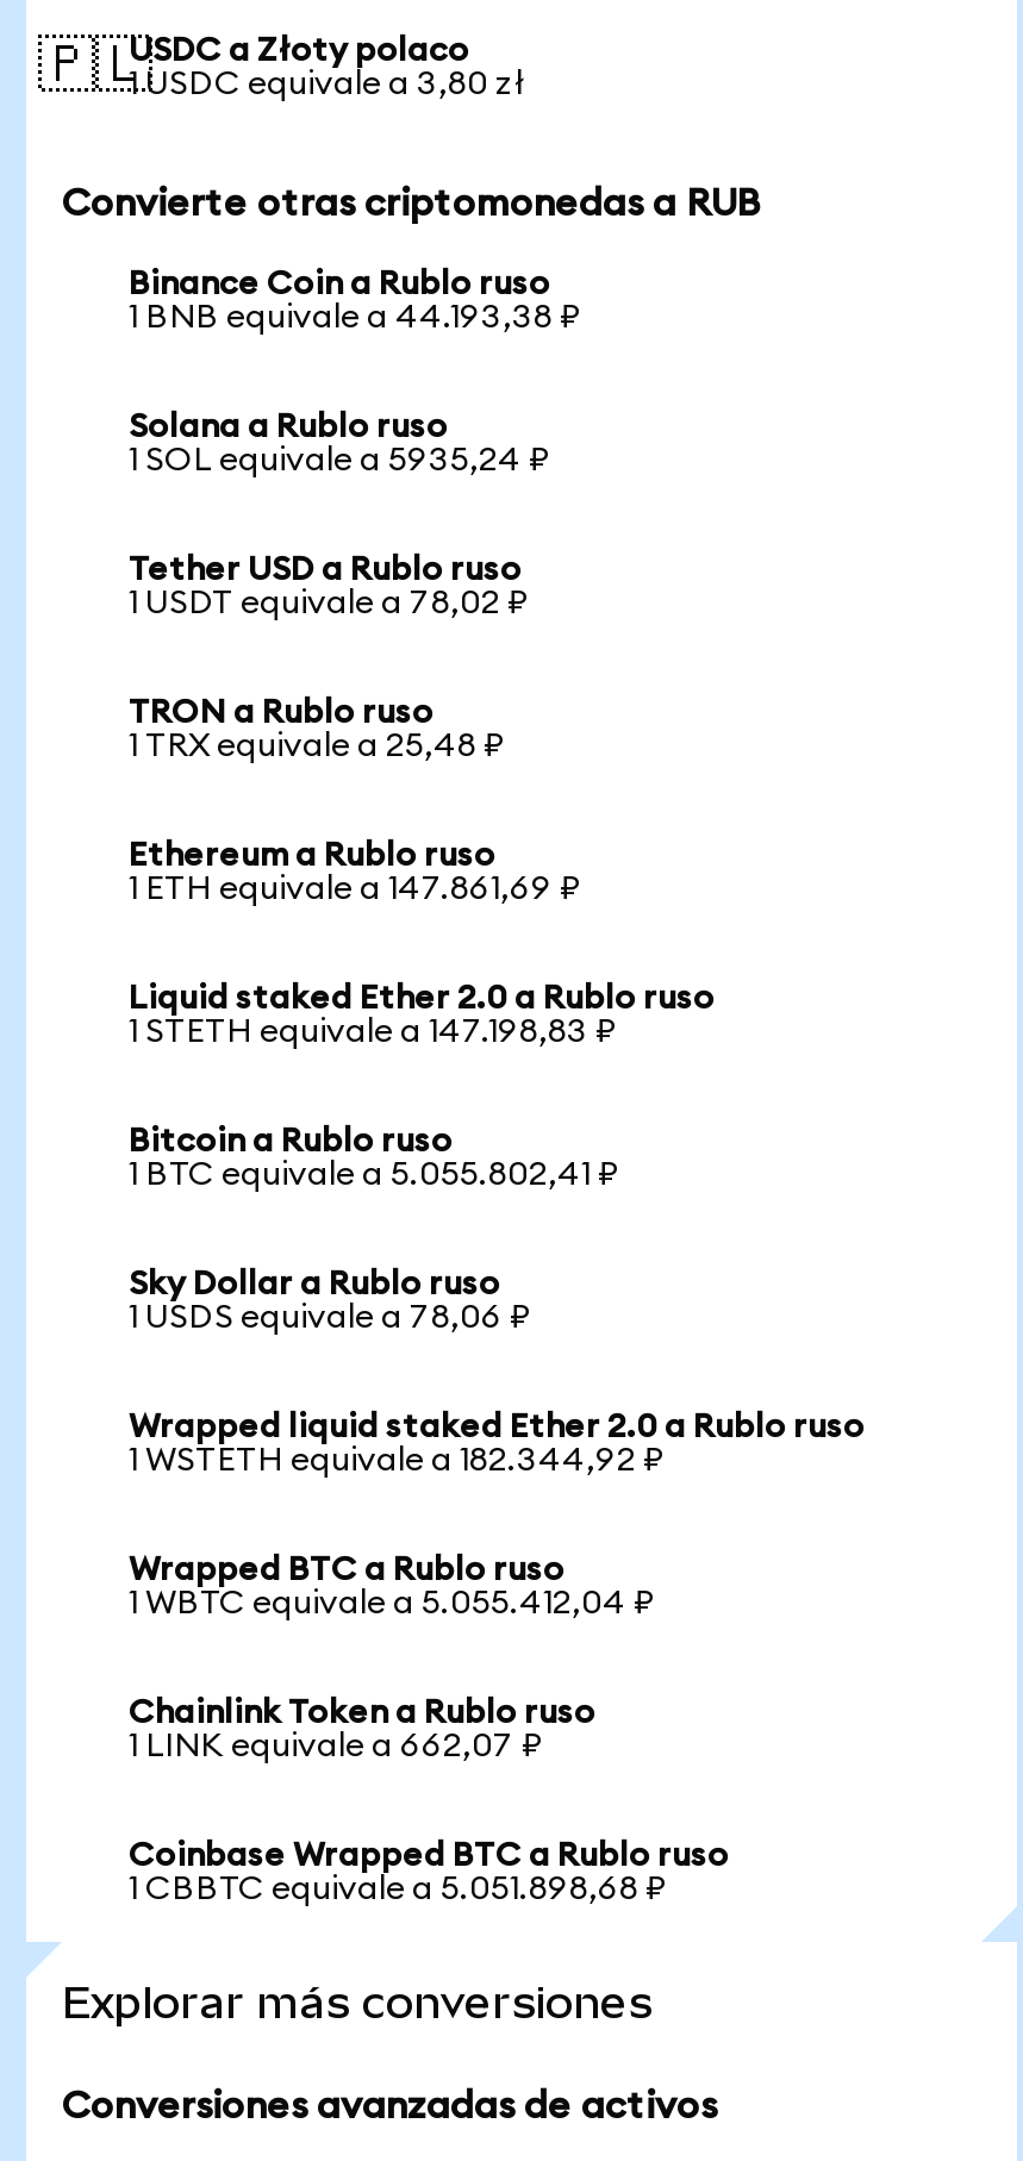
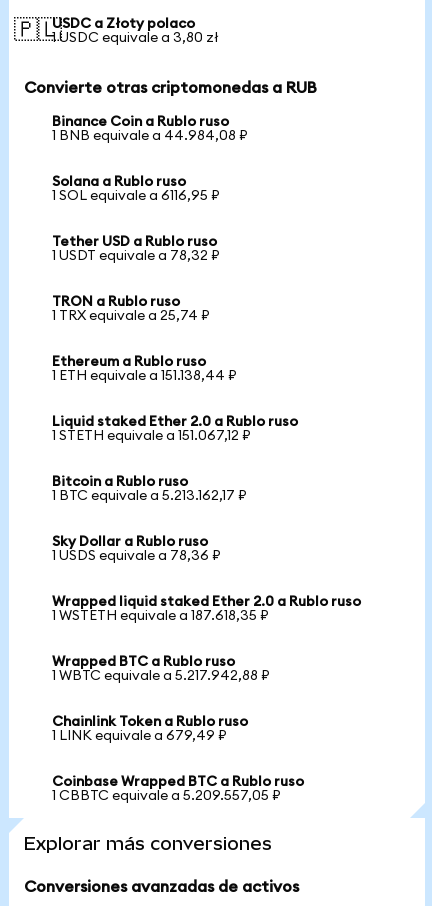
- 1 BNB equivale a 44.193,38 ₽
+ 1 BNB equivale a 44.984,08 ₽

- 1 SOL equivale a 5935,24 ₽
+ 1 SOL equivale a 6116,95 ₽

- 1 USDT equivale a 78,02 ₽
+ 1 USDT equivale a 78,32 ₽

- 1 TRX equivale a 25,48 ₽
+ 1 TRX equivale a 25,74 ₽

- 1 ETH equivale a 147.861,69 ₽
+ 1 ETH equivale a 151.138,44 ₽

- 1 STETH equivale a 147.198,83 ₽
+ 1 STETH equivale a 151.067,12 ₽

- 1 BTC equivale a 5.055.802,41 ₽
+ 1 BTC equivale a 5.213.162,17 ₽

- 1 USDS equivale a 78,06 ₽
+ 1 USDS equivale a 78,36 ₽

- 1 WSTETH equivale a 182.344,92 ₽
+ 1 WSTETH equivale a 187.618,35 ₽

- 1 WBTC equivale a 5.055.412,04 ₽
+ 1 WBTC equivale a 5.217.942,88 ₽

- 1 LINK equivale a 662,07 ₽
+ 1 LINK equivale a 679,49 ₽

- 1 CBBTC equivale a 5.051.898,68 ₽
+ 1 CBBTC equivale a 5.209.557,05 ₽
